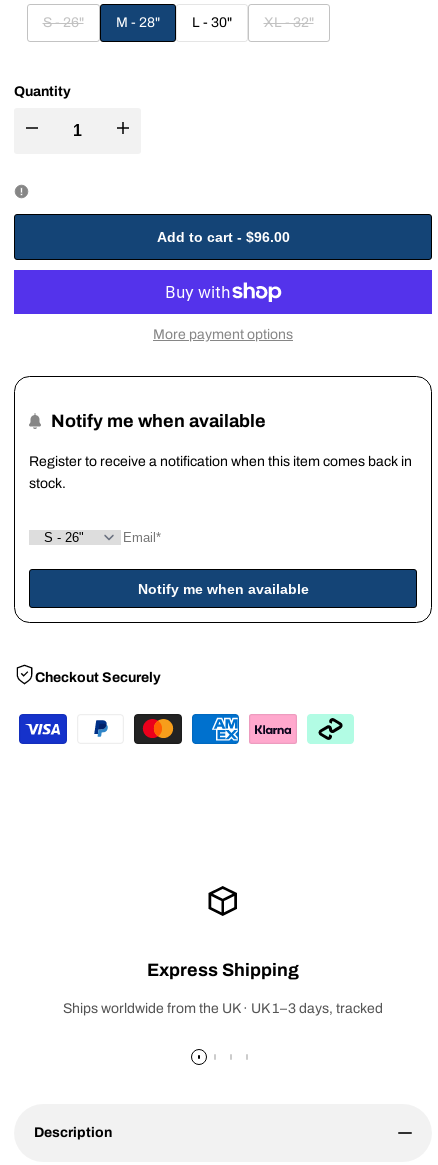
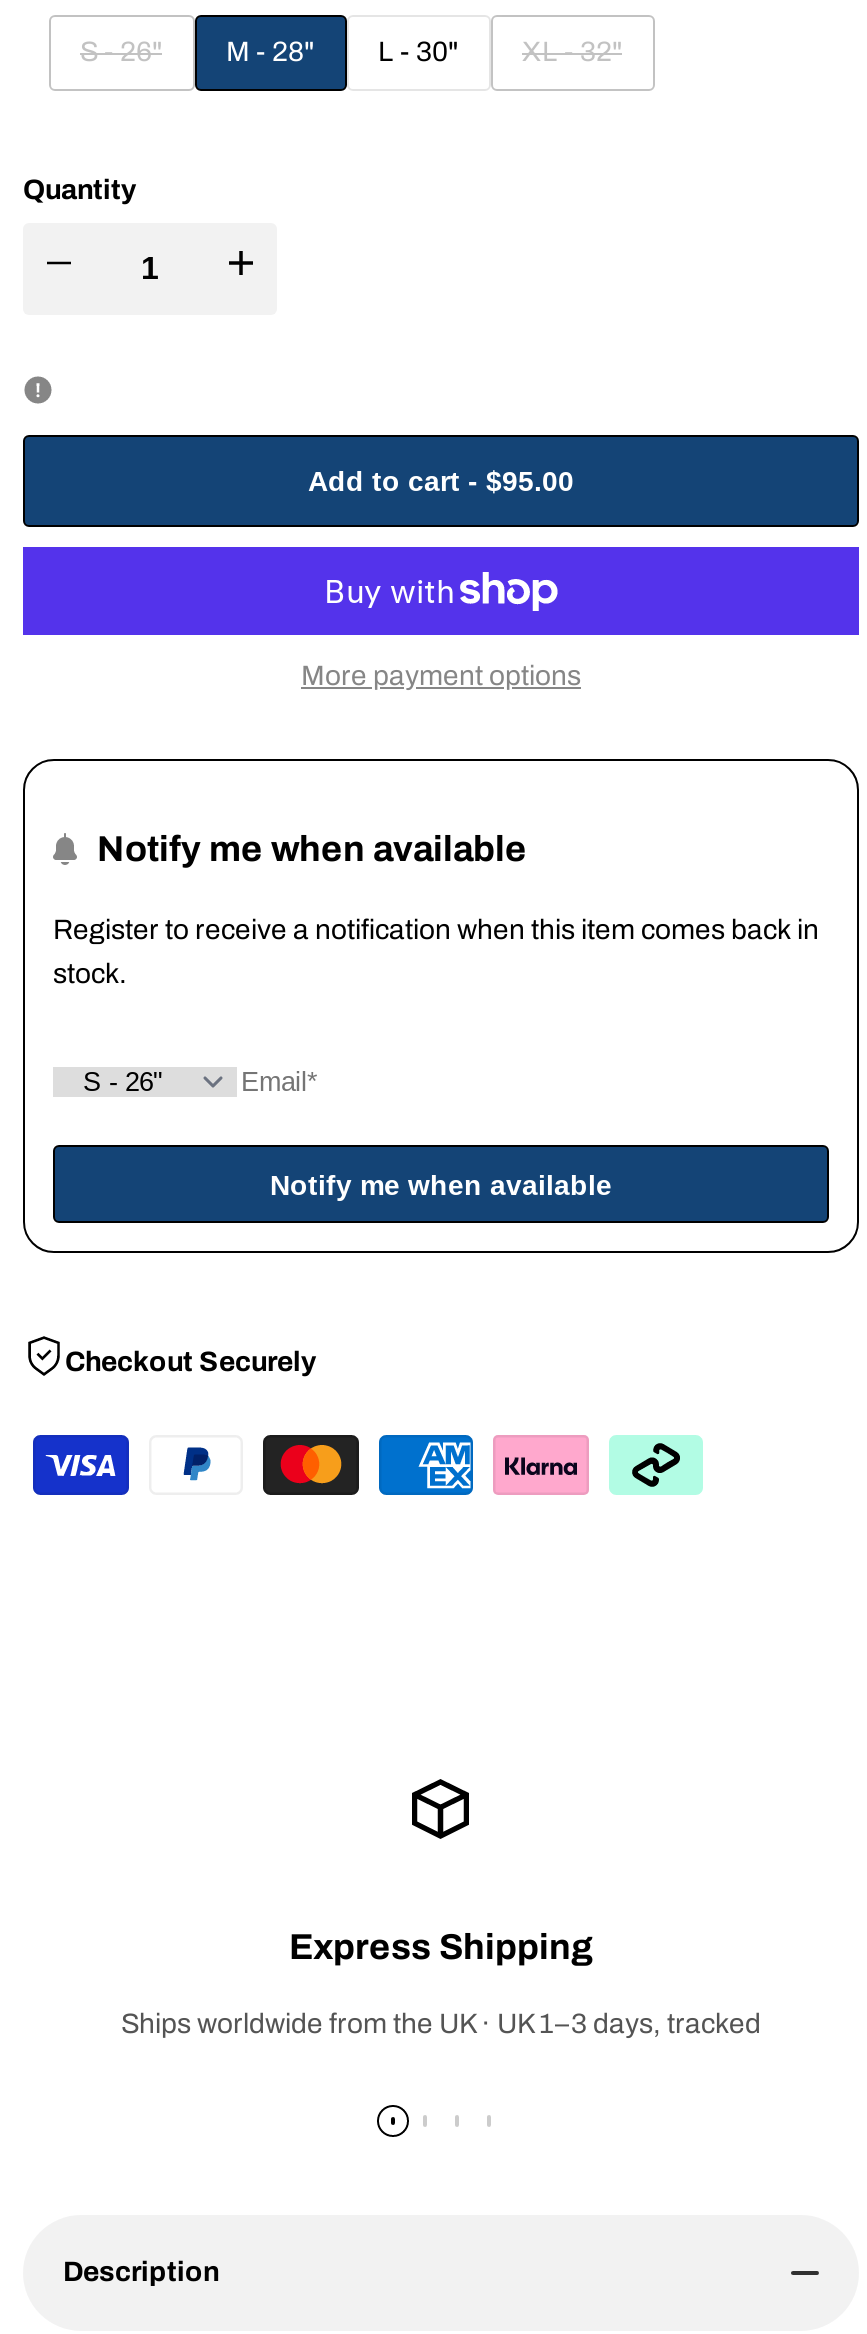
- Add to cart - $96.00
+ Add to cart - $95.00
